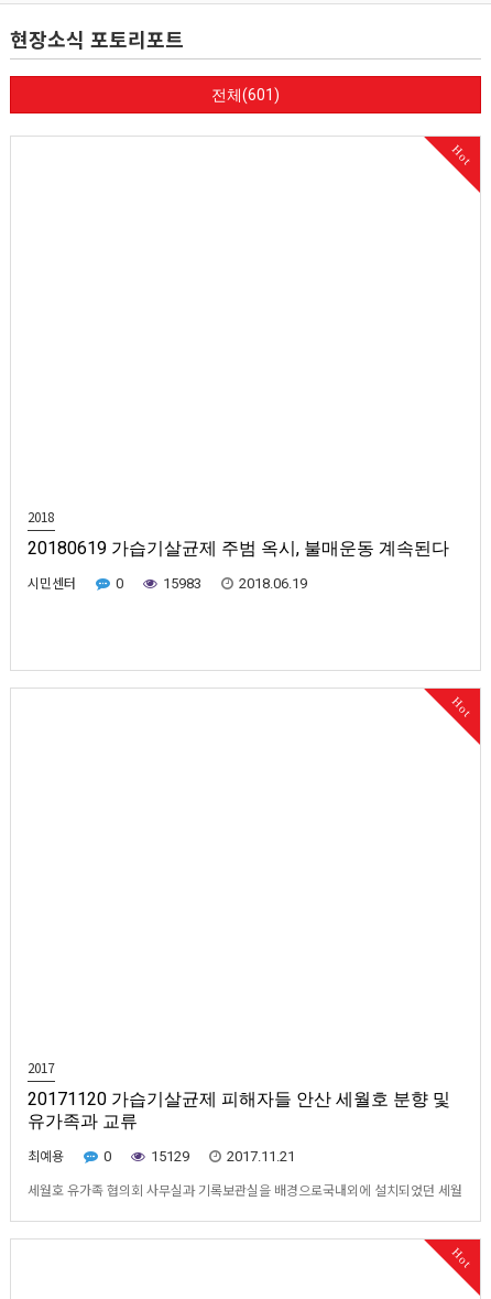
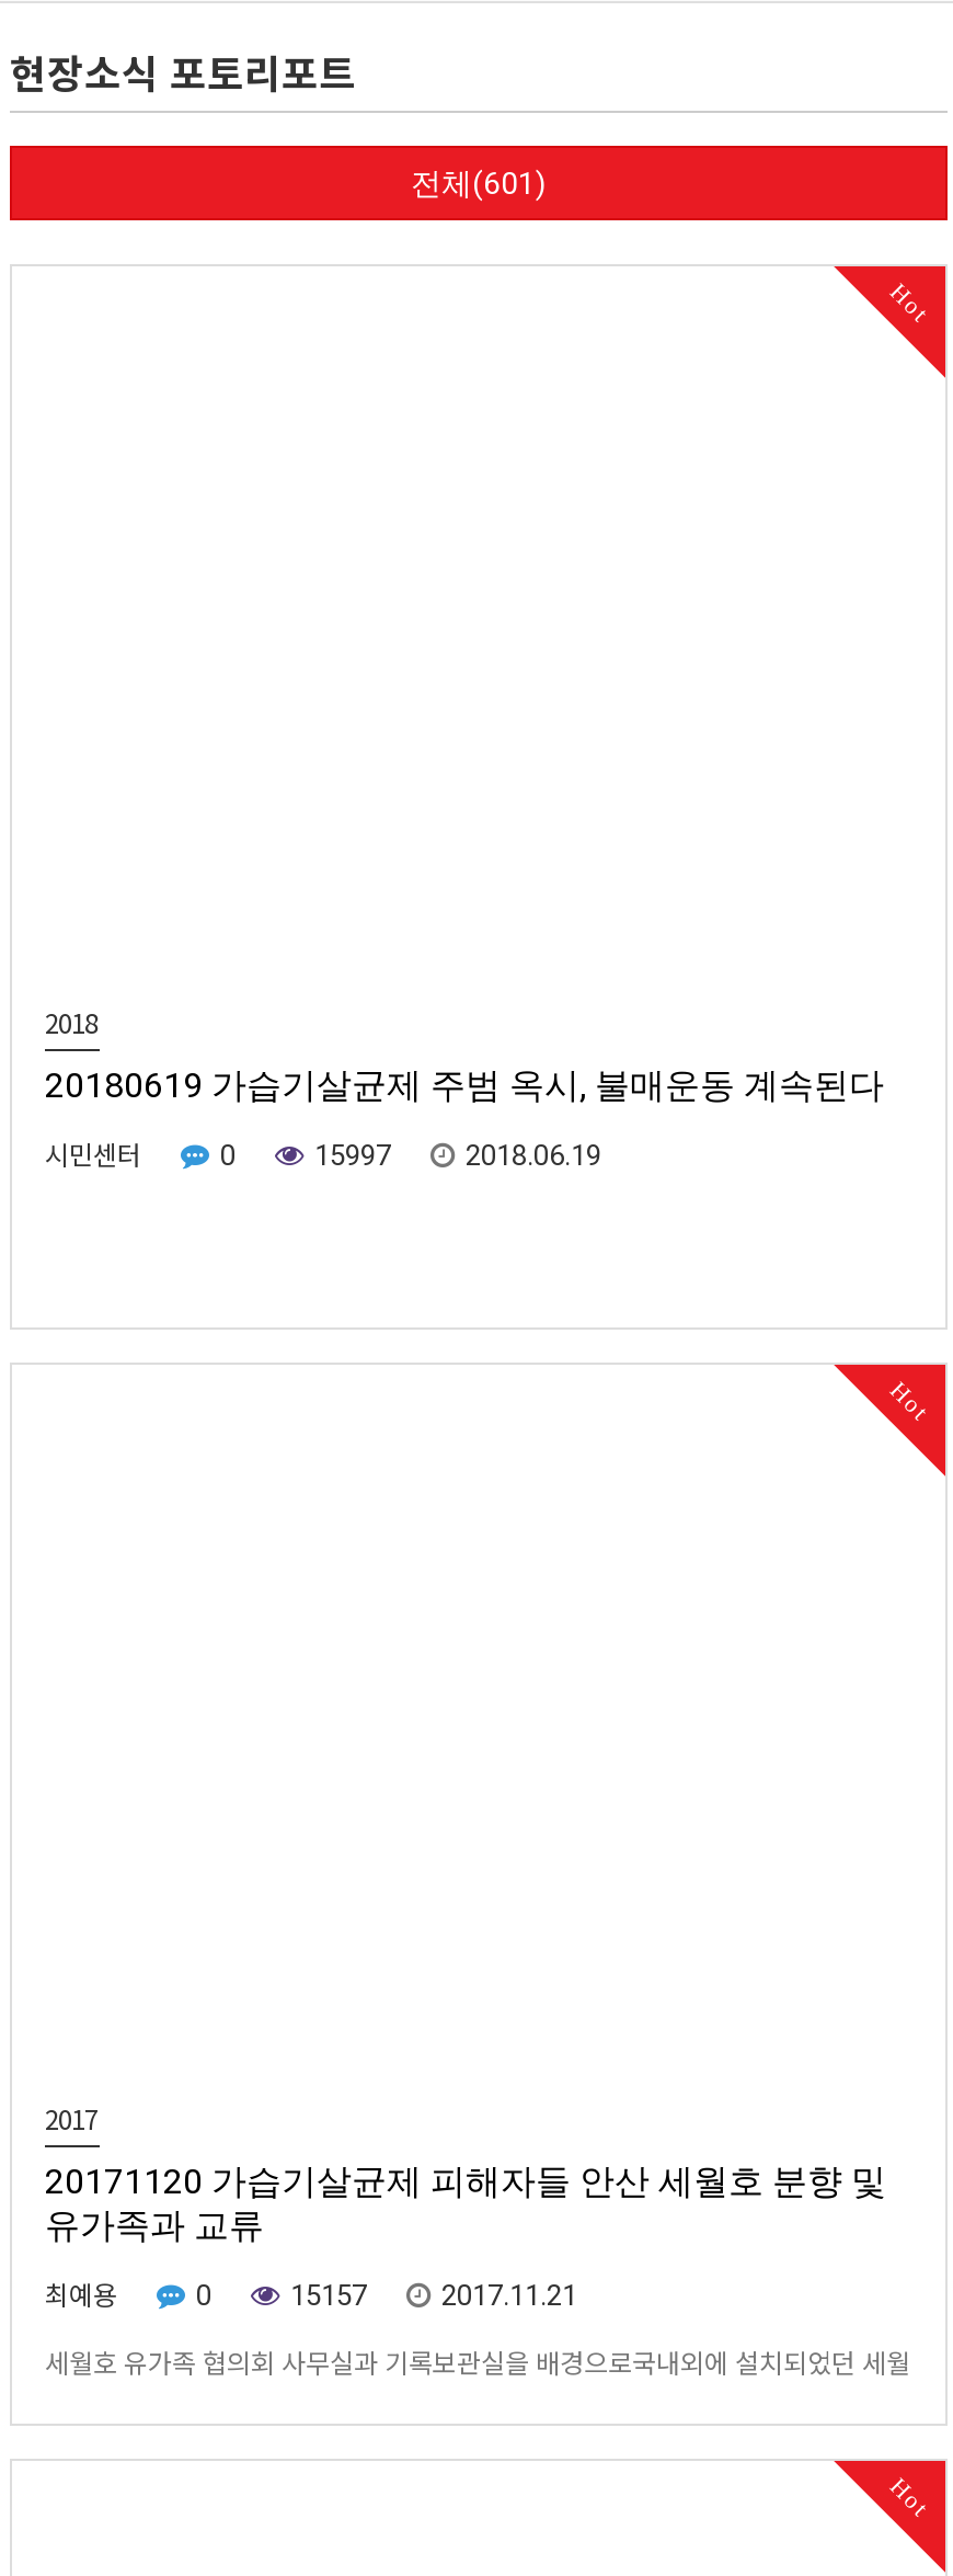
- 0 15983 2018.06.19
+ 0 15997 2018.06.19

- 0 15129 2017.11.21
+ 0 15157 2017.11.21
